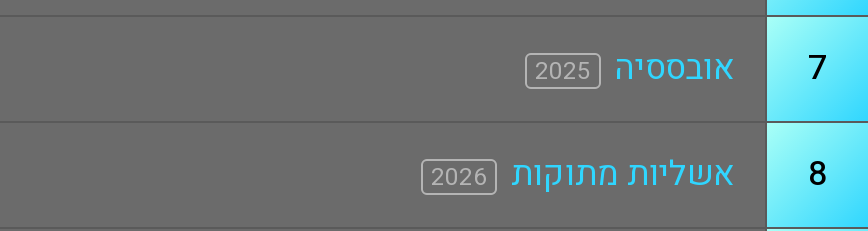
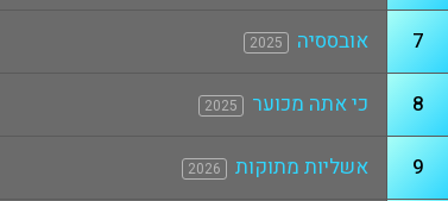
+ כי אתה מכוער
+ 2025
+ 9
